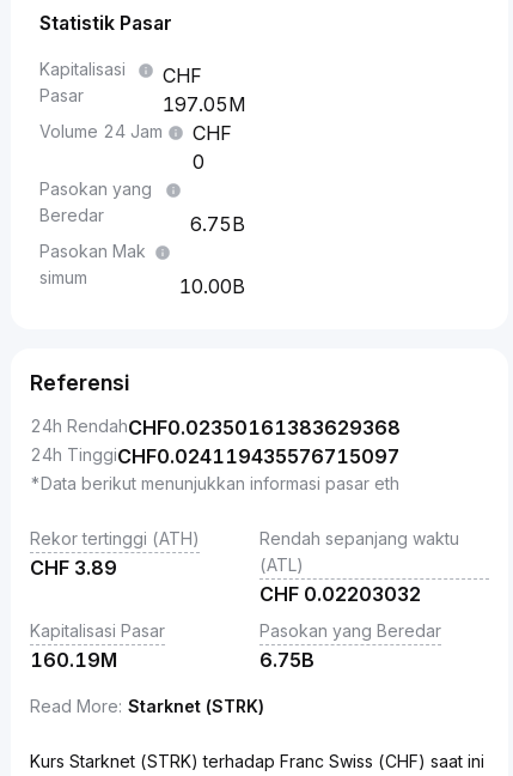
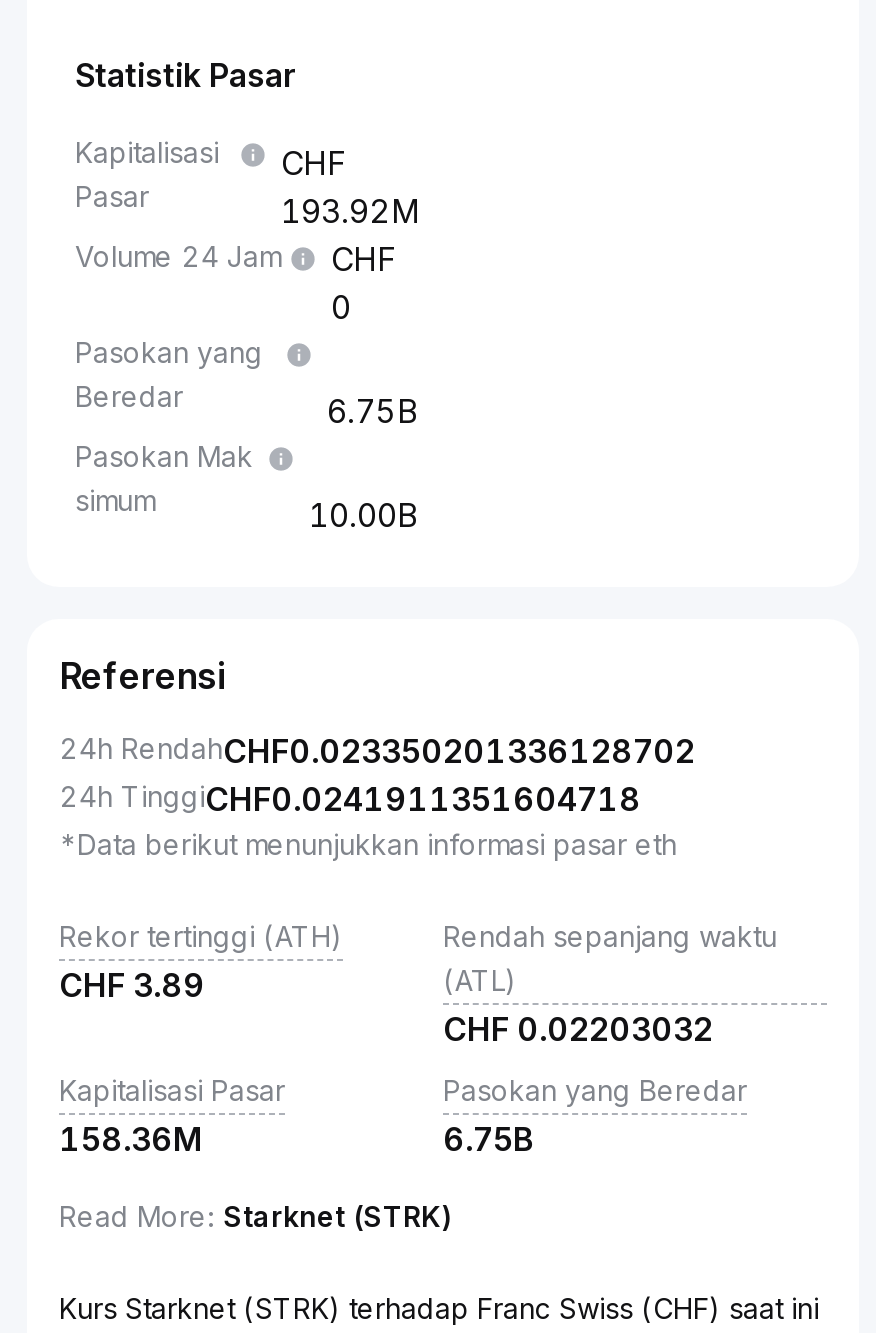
- 197.05M
+ 193.92M

- 24h RendahCHF0.02350161383629368
+ 24h RendahCHF0.023350201336128702

- 24h TinggiCHF0.024119435576715097
+ 24h TinggiCHF0.0241911351604718

- 160.19M
+ 158.36M
